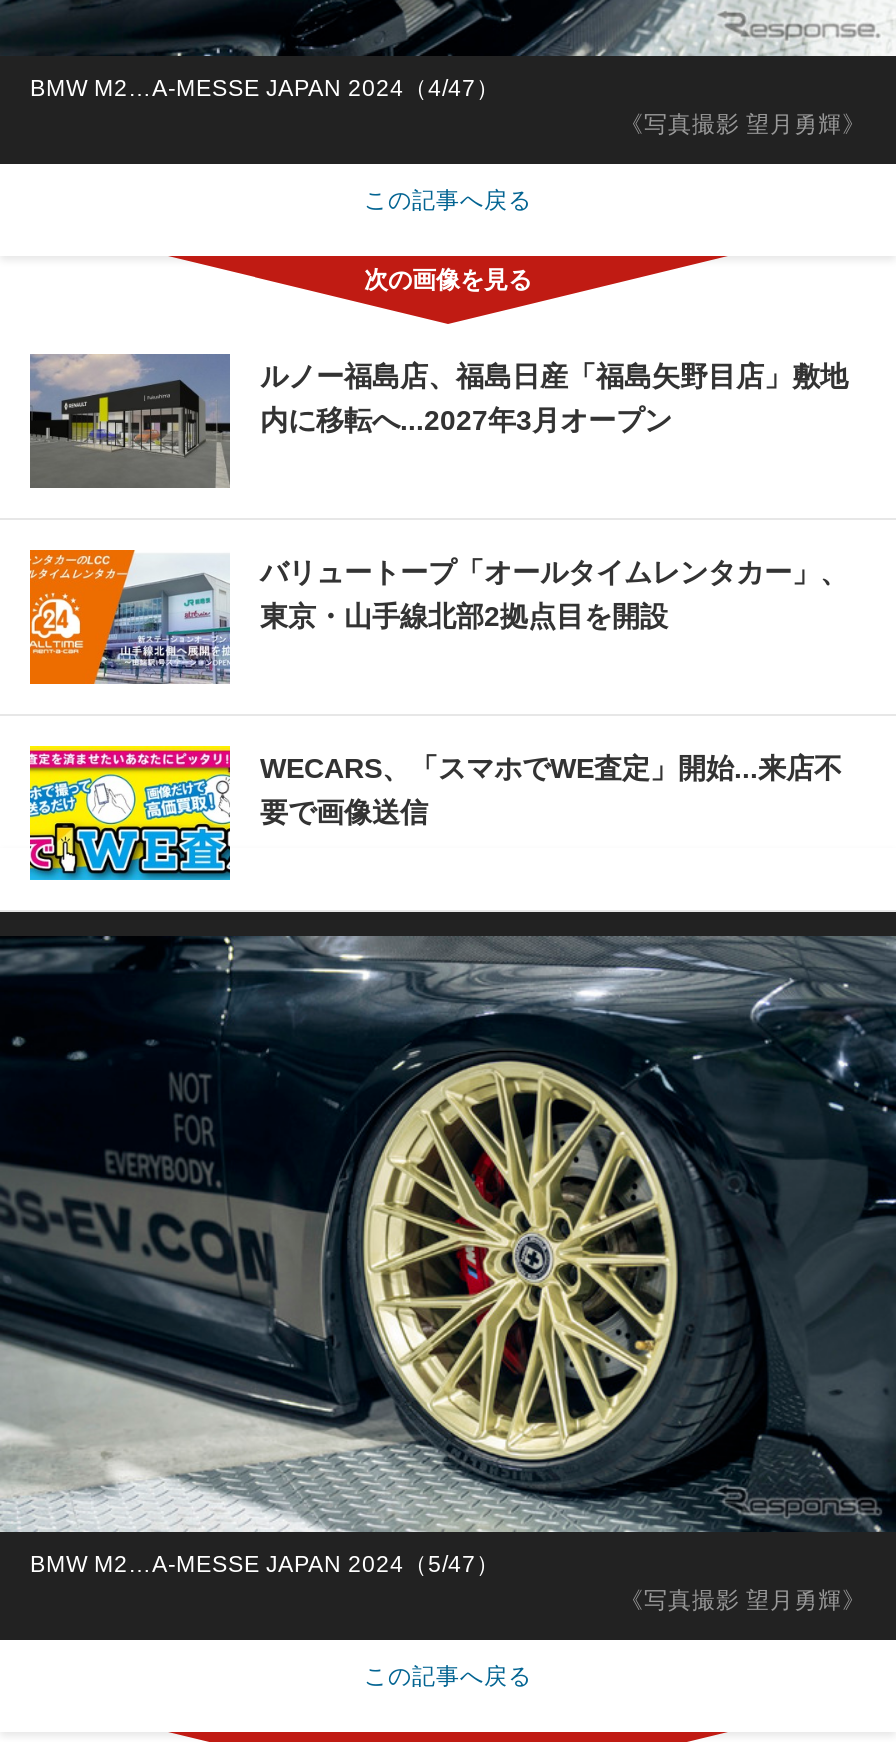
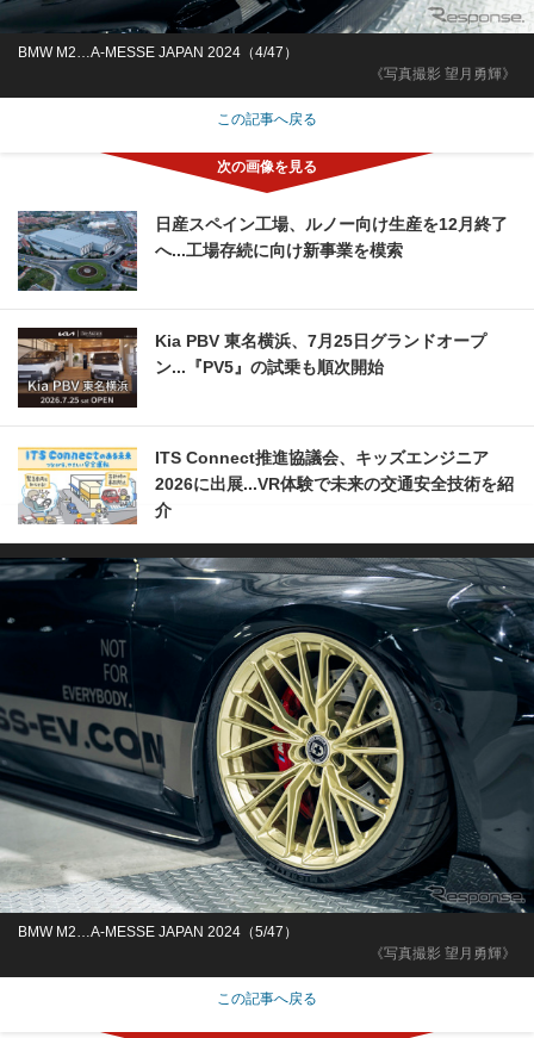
- [image]
- ルノー福島店、福島日産「福島矢野目店」敷地
- 内に移転へ...2027年3月オープン
+ [image]
+ 日産スペイン工場、ルノー向け生産を12月終了
+ へ...工場存続に向け新事業を模索

- [image]
- バリュートープ「オールタイムレンタカー」、
- 東京・山手線北部2拠点目を開設
+ [image]
+ Kia PBV 東名横浜、7月25日グランドオープ
+ ン...『PV5』の試乗も順次開始

- [image]
- WECARS、「スマホでWE査定」開始...来店不
- 要で画像送信
+ [image]
+ ITS Connect推進協議会、キッズエンジニア
+ 2026に出展...VR体験で未来の交通安全技術を紹
+ 介
